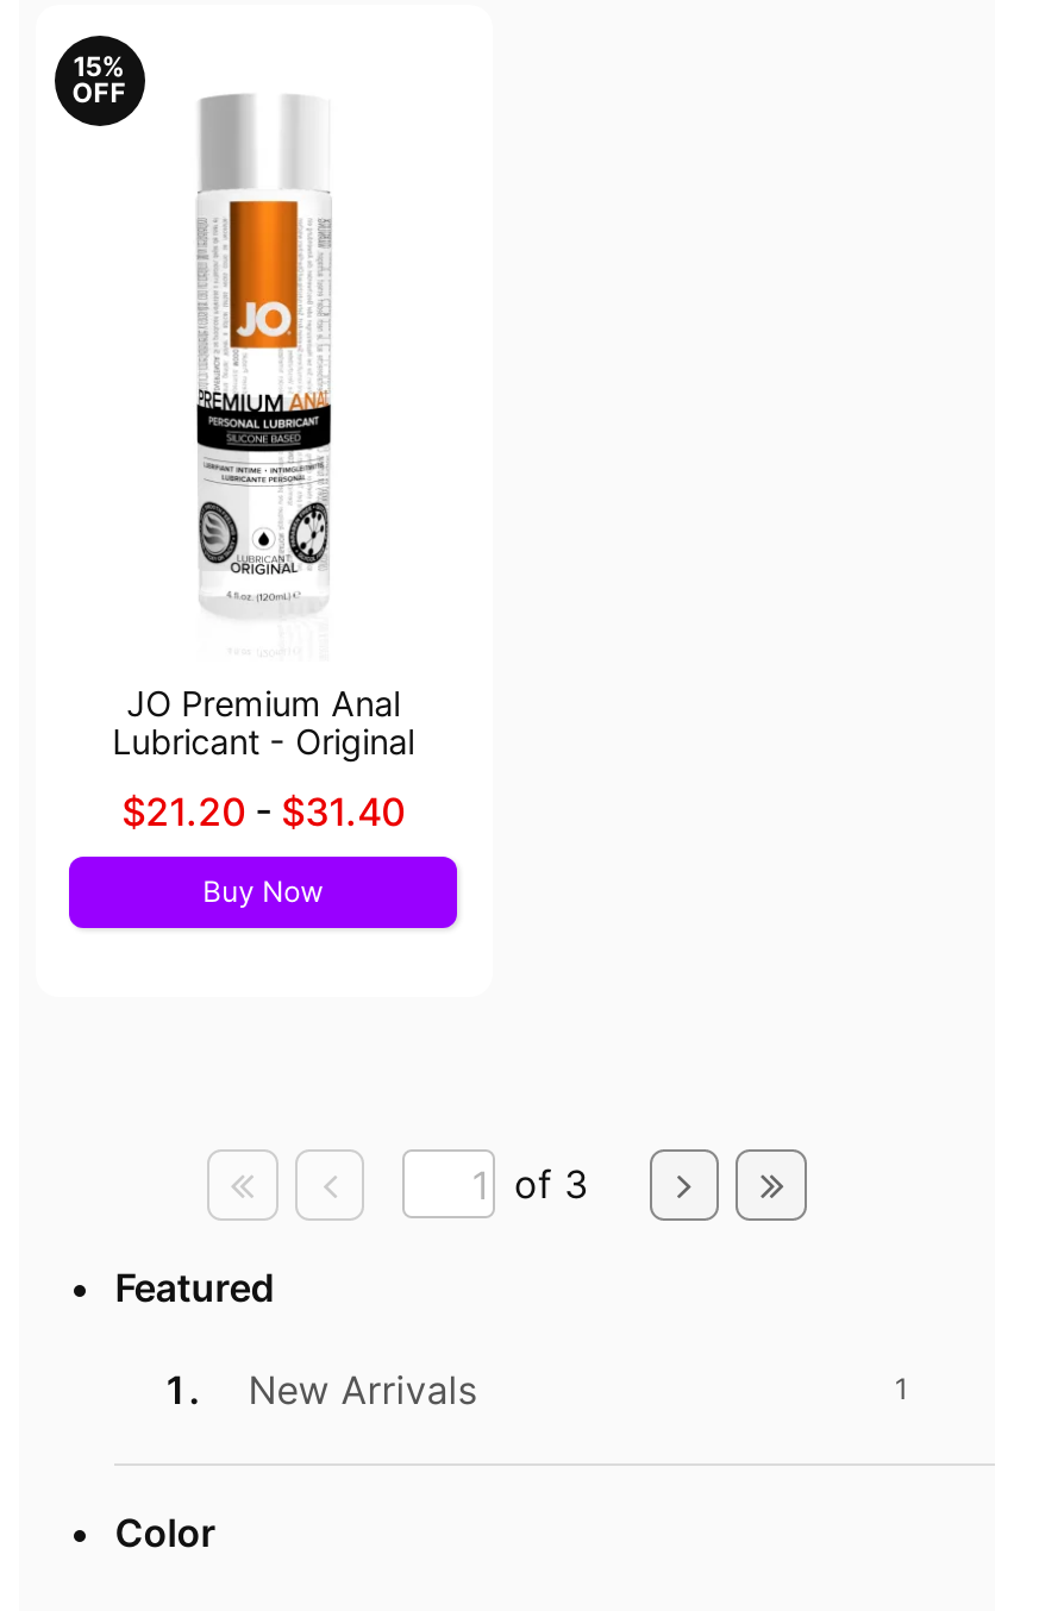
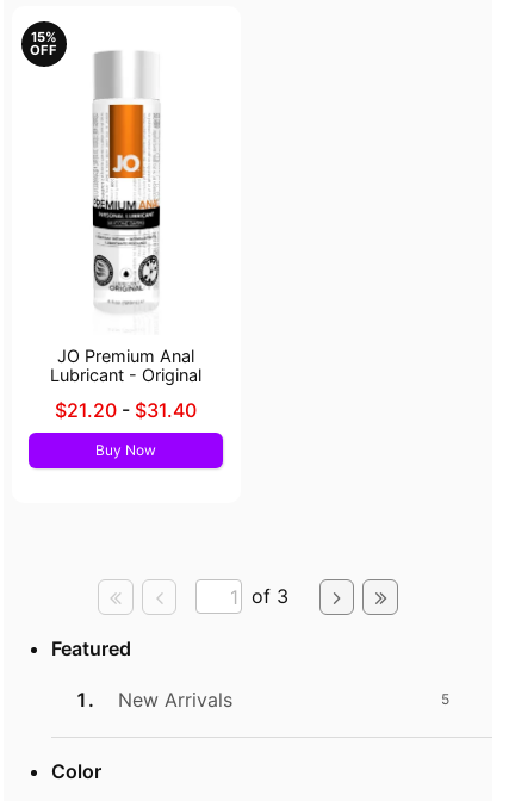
- 1
+ 5
